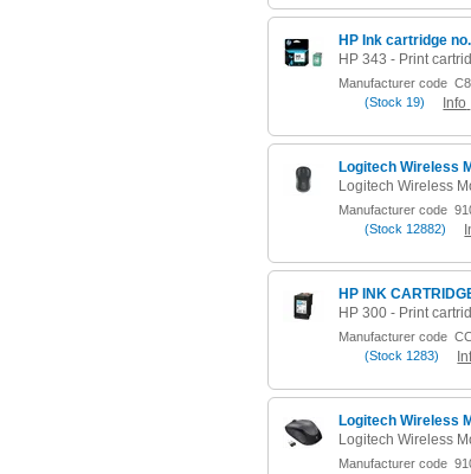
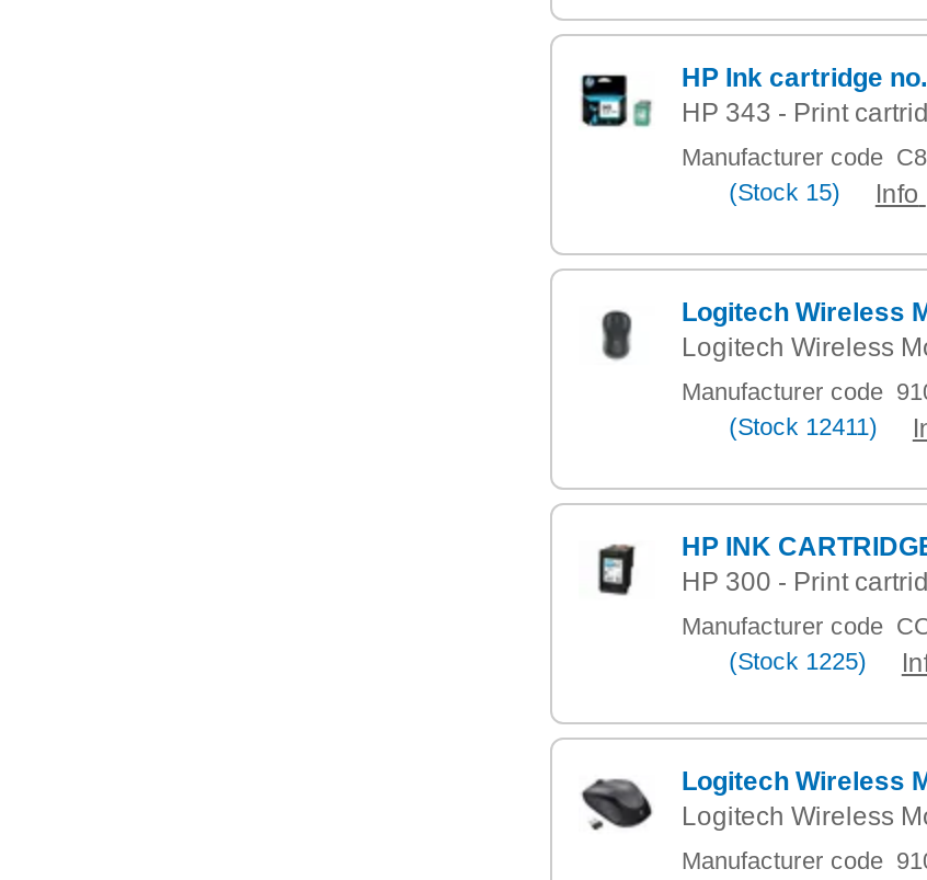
- (Stock 19) Info
+ (Stock 15) Info

- (Stock 12882)
+ (Stock 12411)

- (Stock 1283)
+ (Stock 1225)
